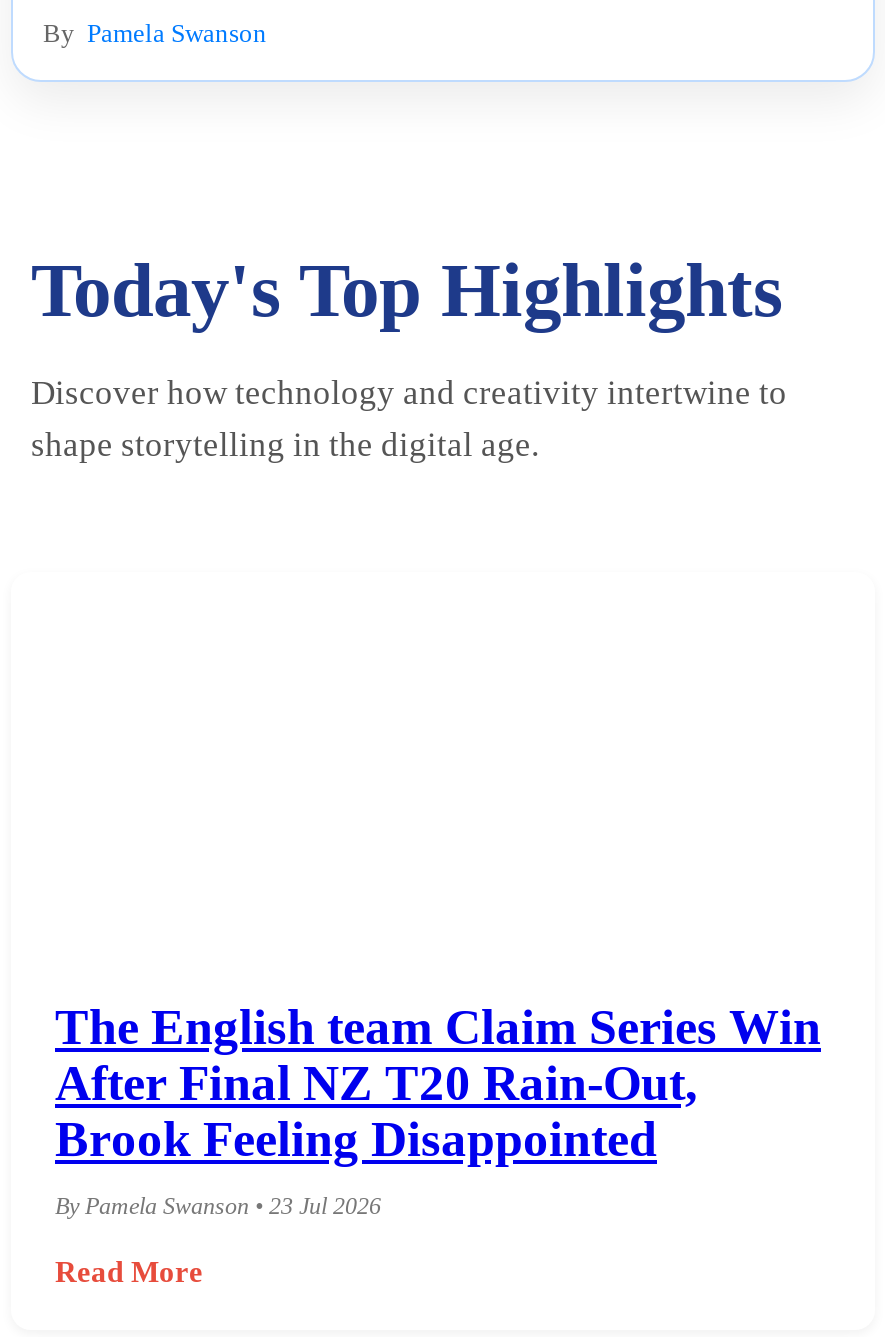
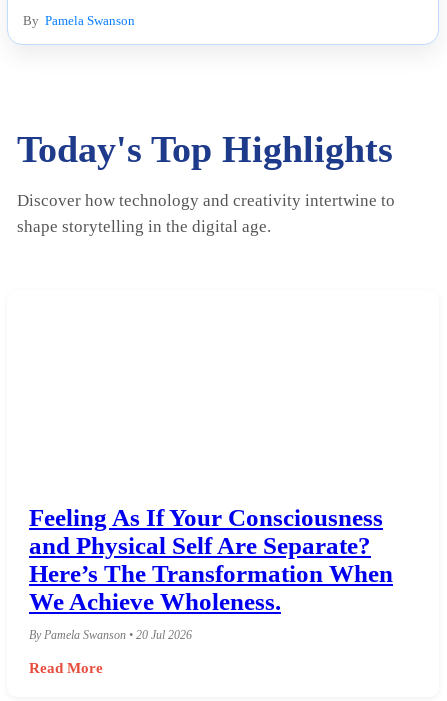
- The English team Claim Series Win
- After Final NZ T20 Rain-Out,
- Brook Feeling Disappointed
+ Feeling As If Your Consciousness
+ and Physical Self Are Separate?
+ Here’s The Transformation When
+ We Achieve Wholeness.

- By Pamela Swanson • 23 Jul 2026
+ By Pamela Swanson • 20 Jul 2026
